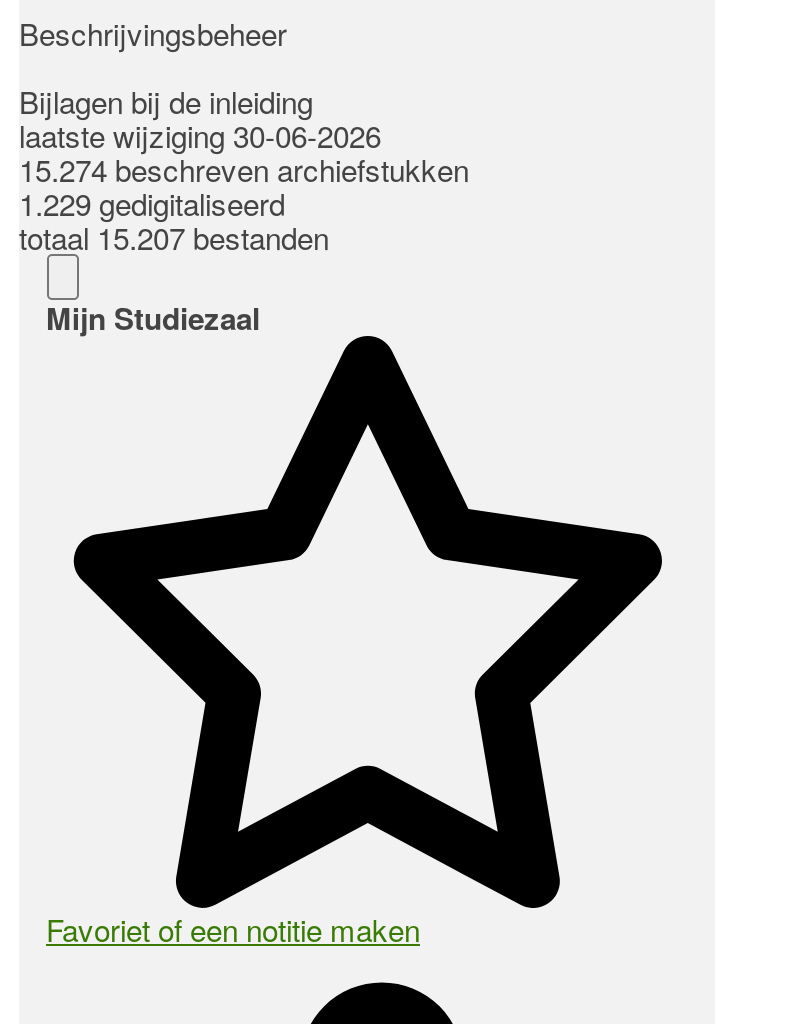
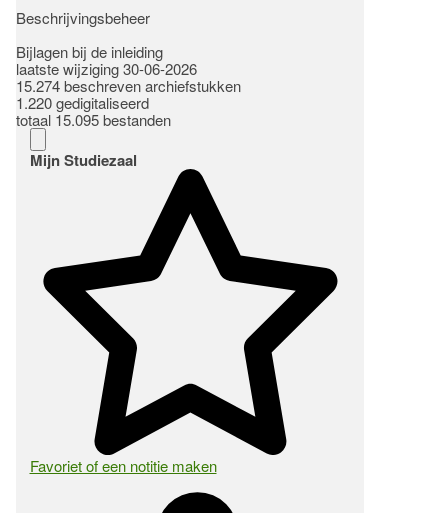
- 1.229 gedigitaliseerd
+ 1.220 gedigitaliseerd

- totaal 15.207 bestanden
+ totaal 15.095 bestanden
